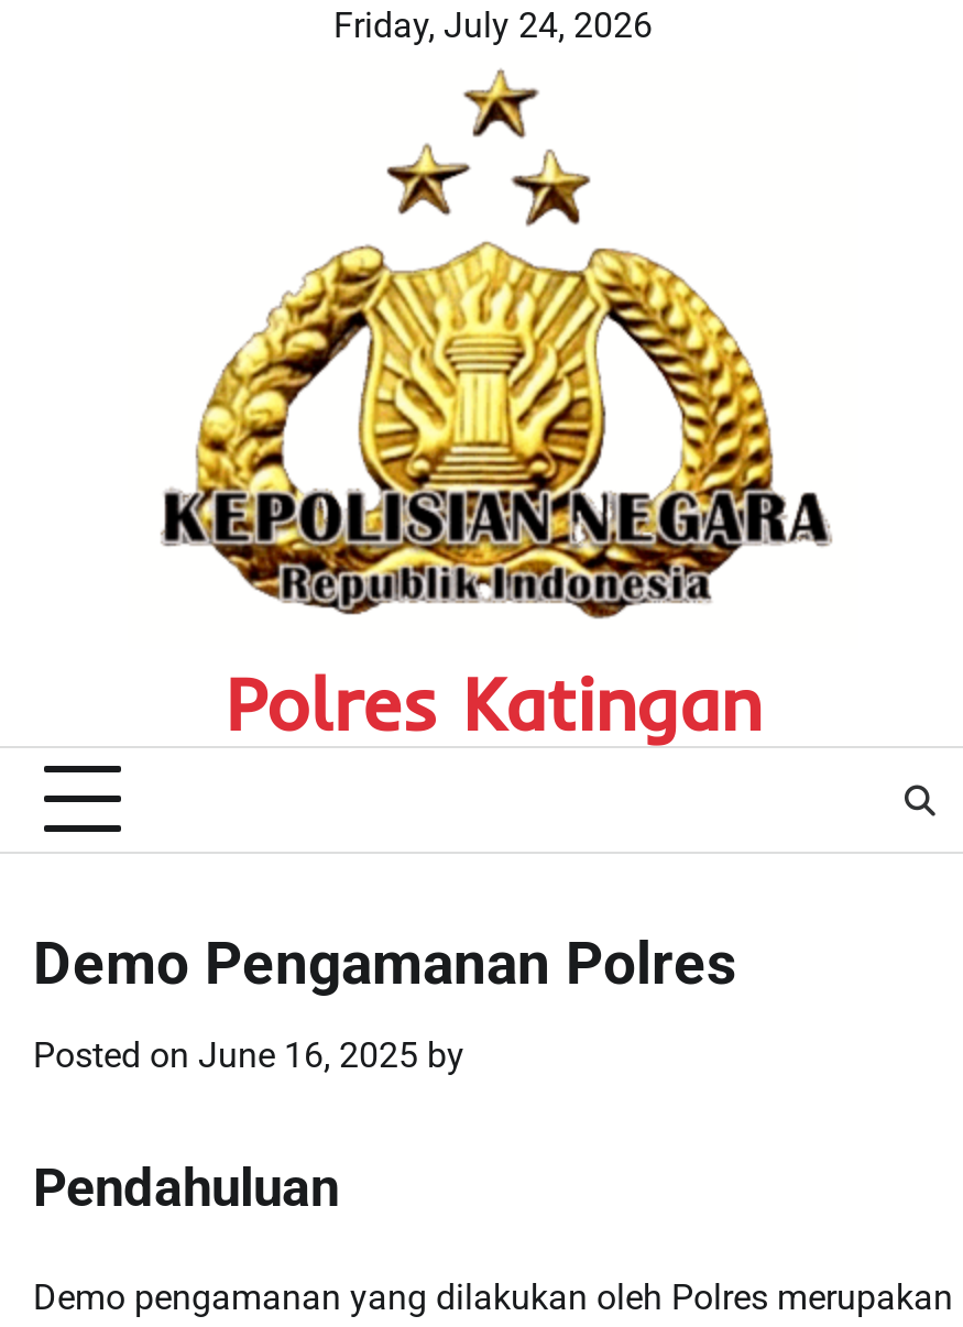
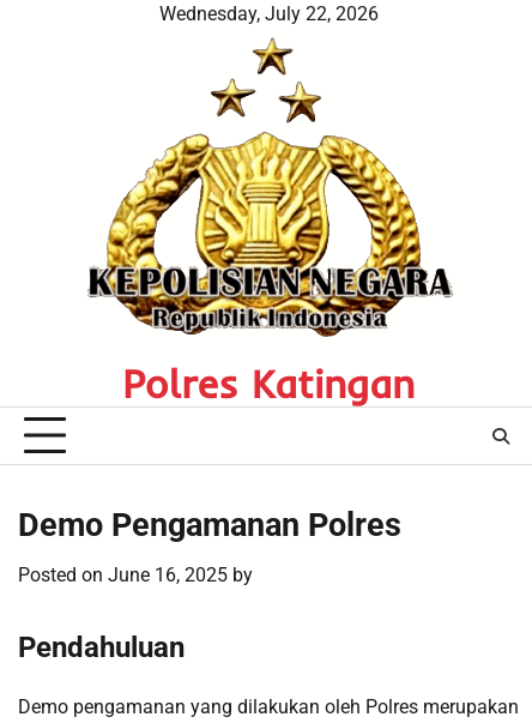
- Friday, July 24, 2026
+ Wednesday, July 22, 2026
